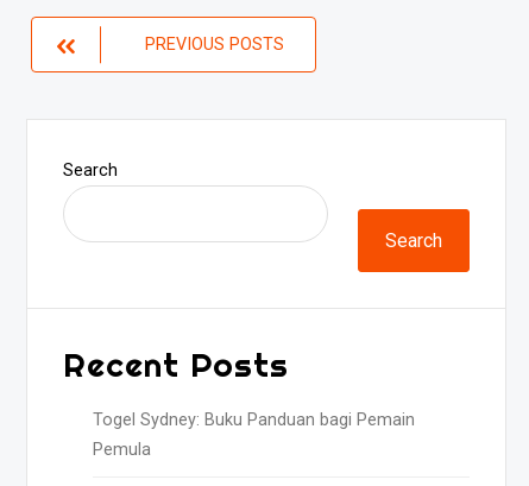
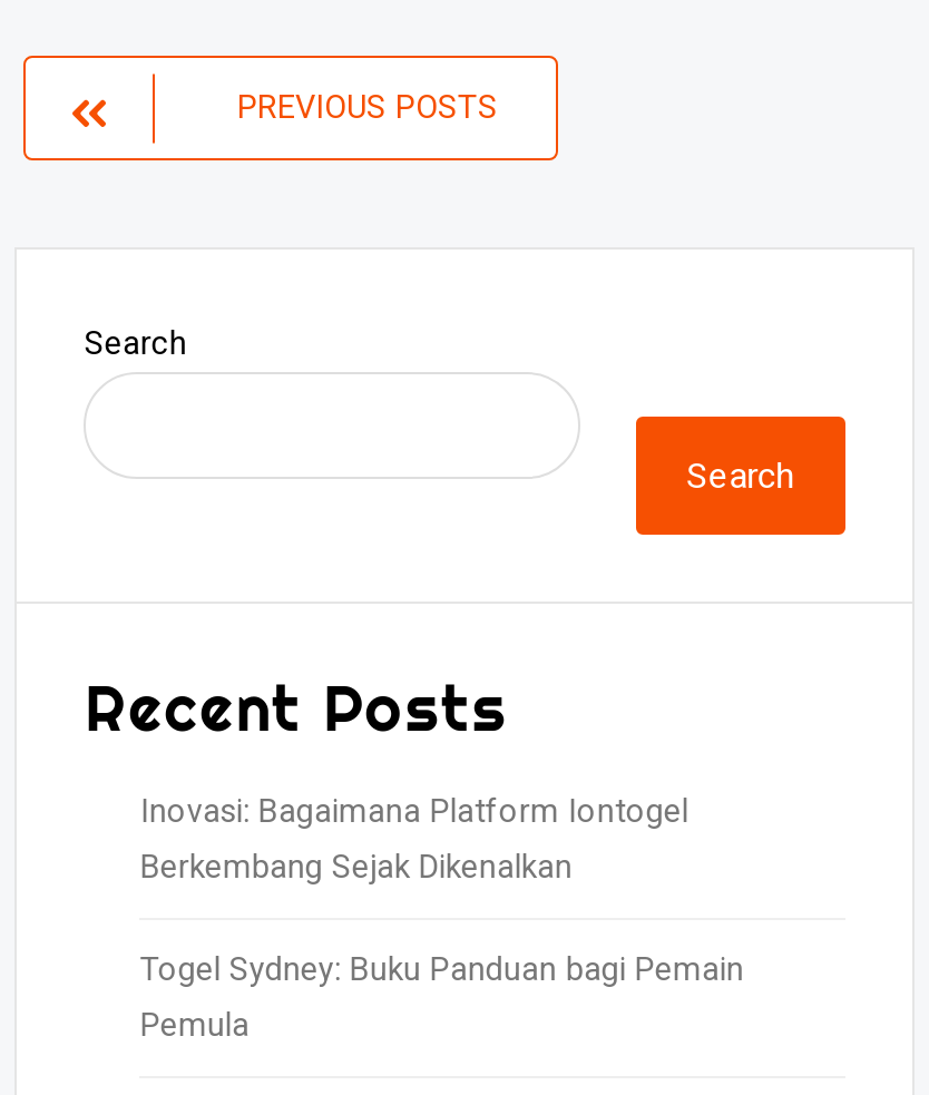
+ Inovasi: Bagaimana Platform Iontogel
+ Berkembang Sejak Dikenalkan
